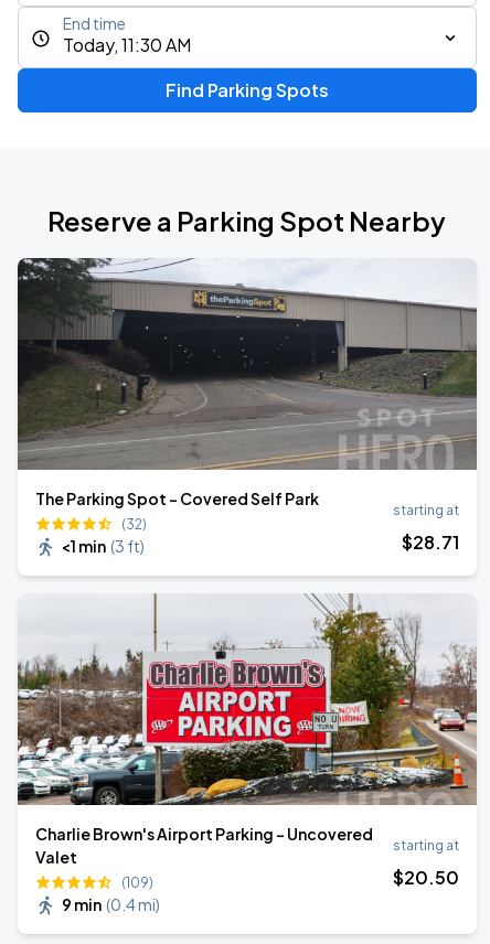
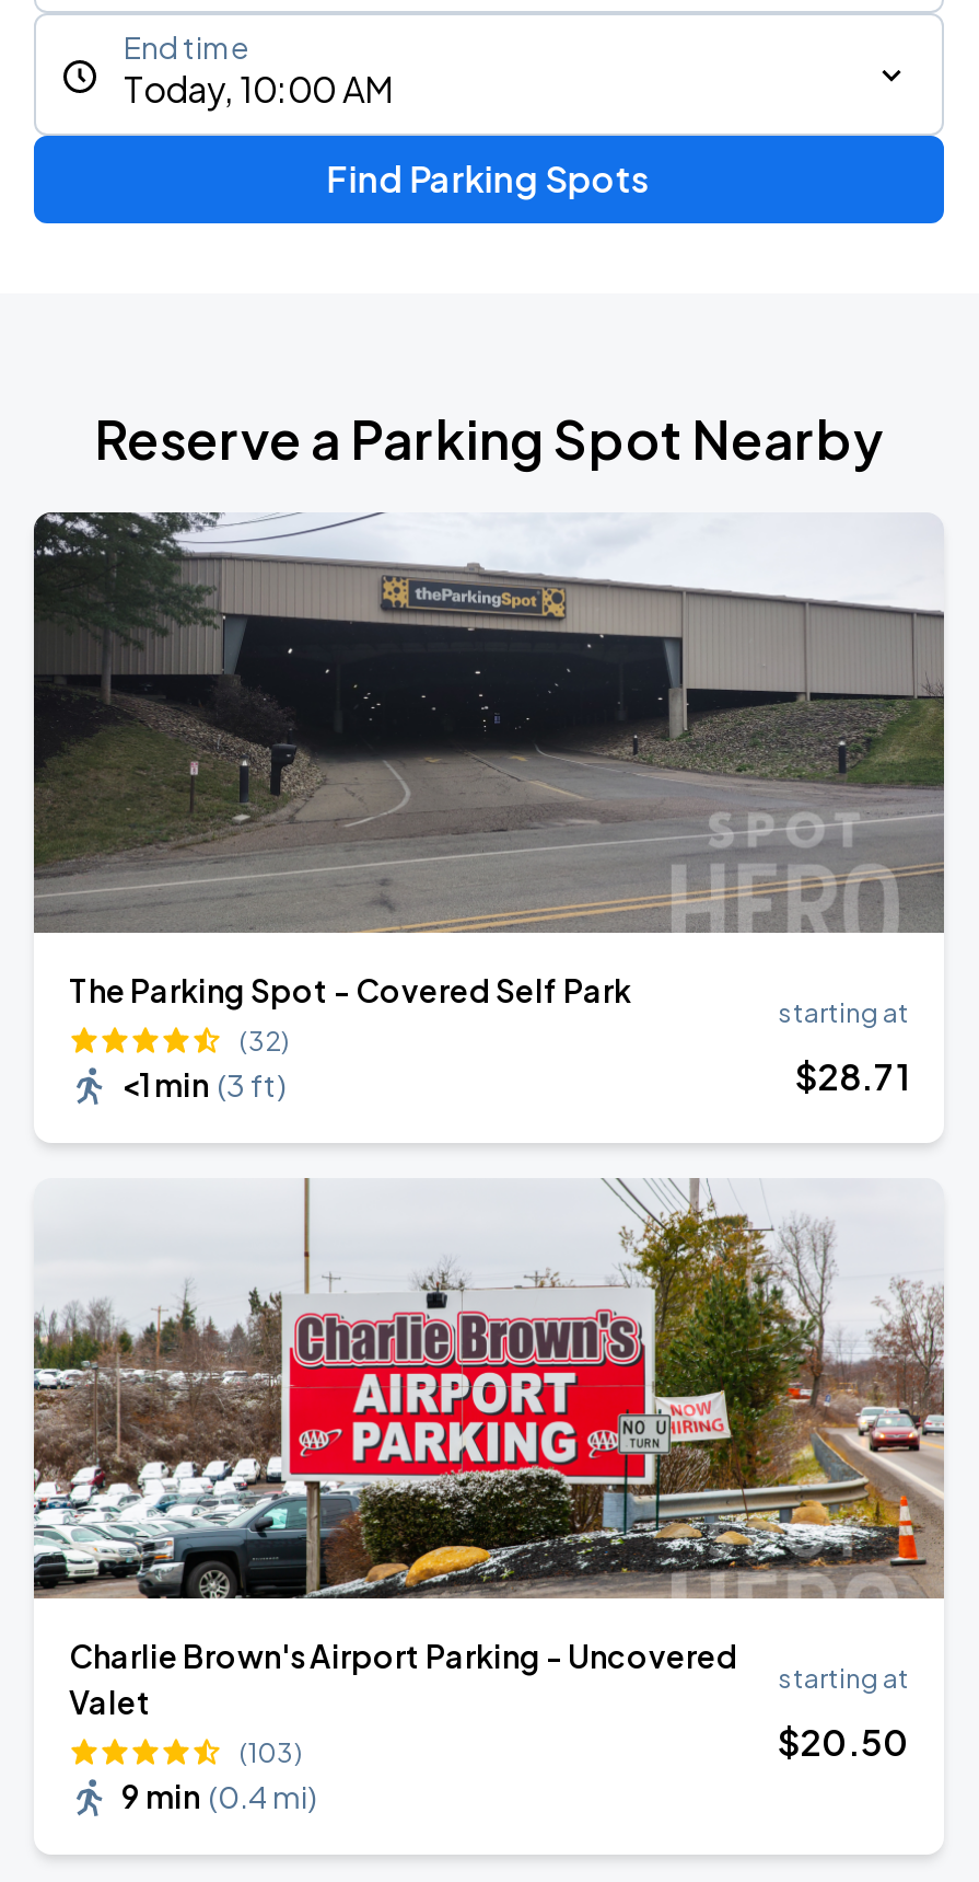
- Today, 11:30 AM
+ Today, 10:00 AM

- (109)
+ (103)
